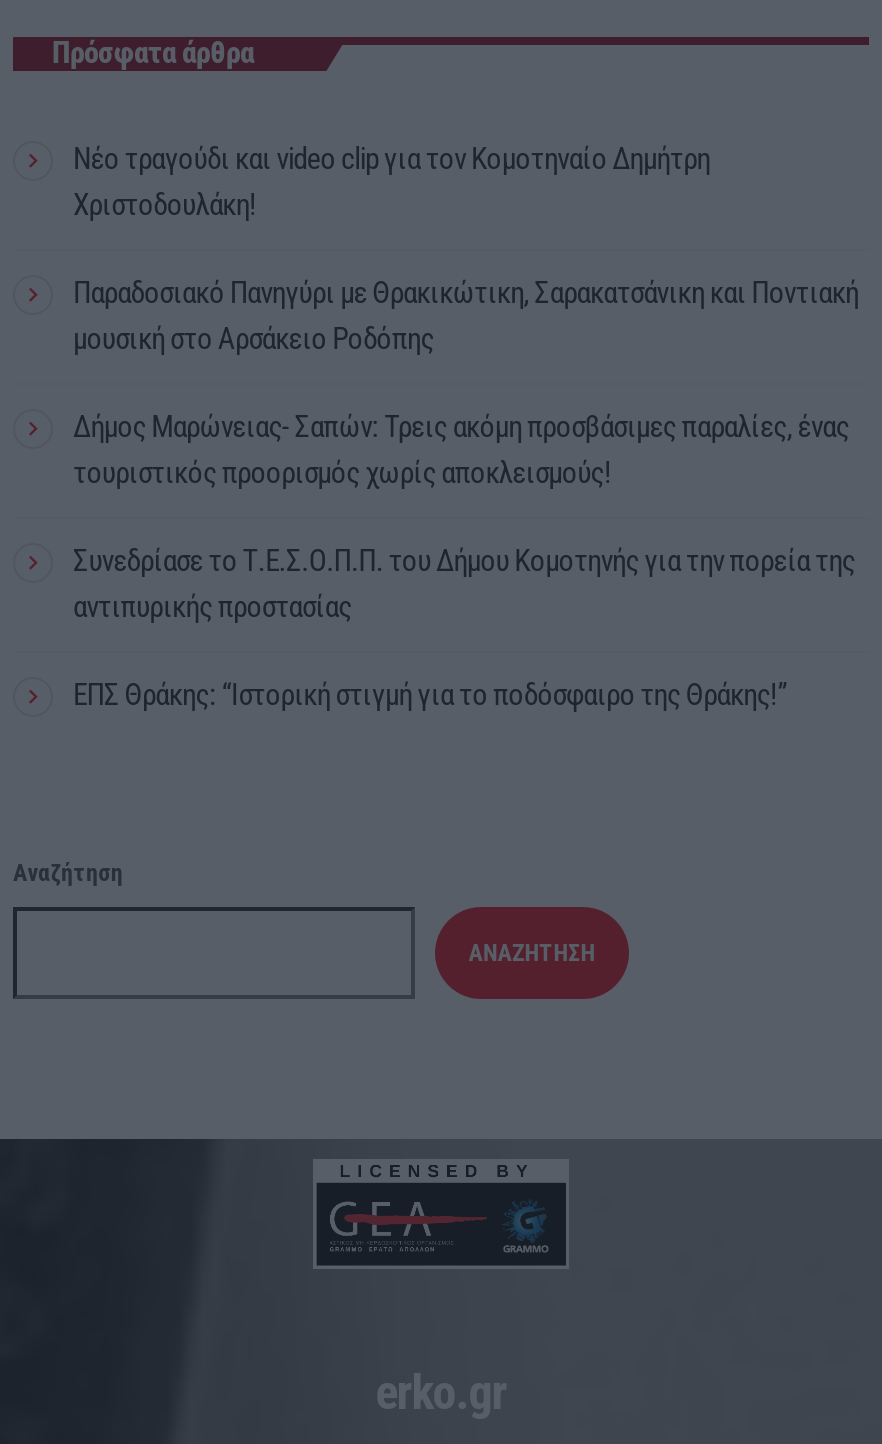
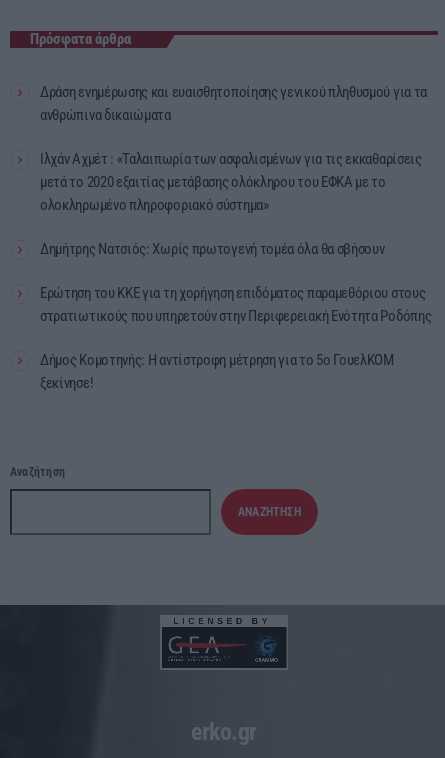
- Νέο τραγούδι και video clip για τον Κομοτηναίο Δημήτρη
- Χριστοδουλάκη!
+ Δράση ενημέρωσης και ευαισθητοποίησης γενικού πληθυσμού για τα
+ ανθρώπινα δικαιώματα

- Παραδοσιακό Πανηγύρι με Θρακικώτικη, Σαρακατσάνικη και Ποντιακή
- μουσική στο Αρσάκειο Ροδόπης
+ Ιλχάν Αχμέτ : «Ταλαιπωρία των ασφαλισμένων για τις εκκαθαρίσεις
+ μετά το 2020 εξαιτίας μετάβασης ολόκληρου του ΕΦΚΑ με το
+ ολοκληρωμένο πληροφοριακό σύστημα»

- Δήμος Μαρώνειας- Σαπών: Τρεις ακόμη προσβάσιμες παραλίες, ένας
- τουριστικός προορισμός χωρίς αποκλεισμούς!
+ Δημήτρης Νατσιός: Χωρίς πρωτογενή τομέα όλα θα σβήσουν

- Συνεδρίασε το Τ.Ε.Σ.Ο.Π.Π. του Δήμου Κομοτηνής για την πορεία της
- αντιπυρικής προστασίας
+ Ερώτηση του ΚΚΕ για τη χορήγηση επιδόματος παραμεθόριου στους
+ στρατιωτικούς που υπηρετούν στην Περιφερειακή Ενότητα Ροδόπης

- ΕΠΣ Θράκης: “Ιστορική στιγμή για το ποδόσφαιρο της Θράκης!”
+ Δήμος Κομοτηνής: Η αντίστροφη μέτρηση για το 5ο ΓουελΚΟΜ
+ ξεκίνησε!
